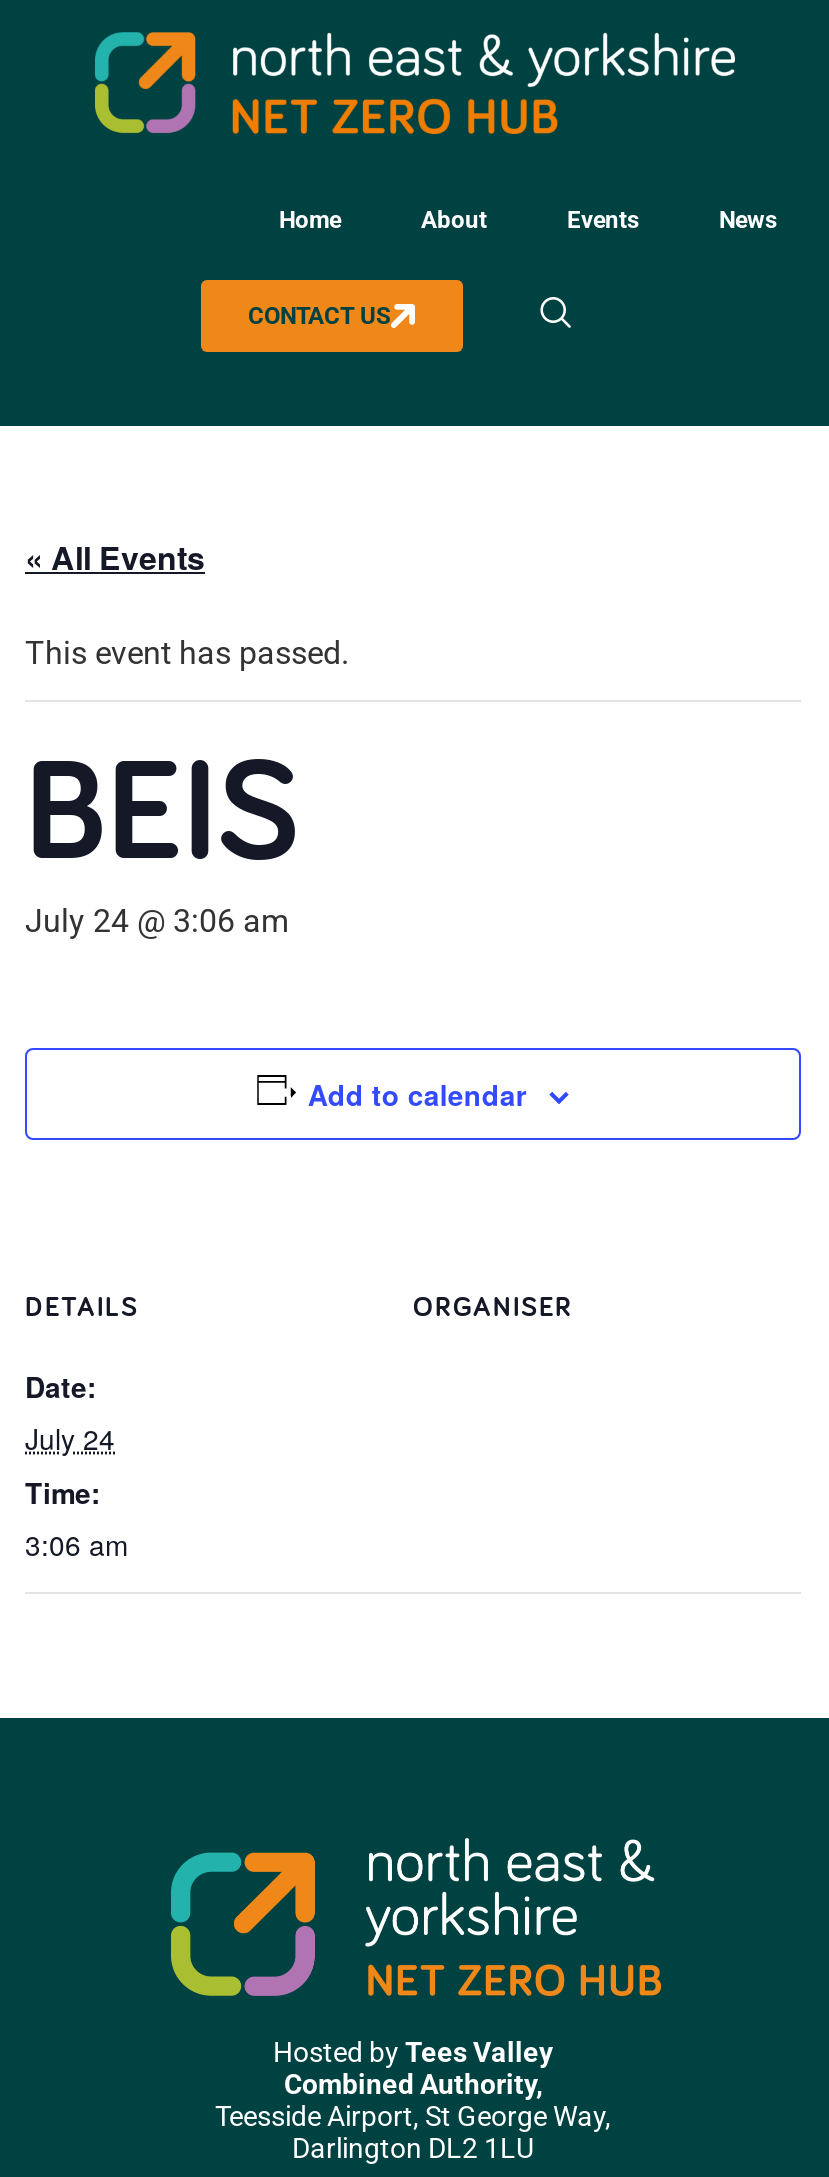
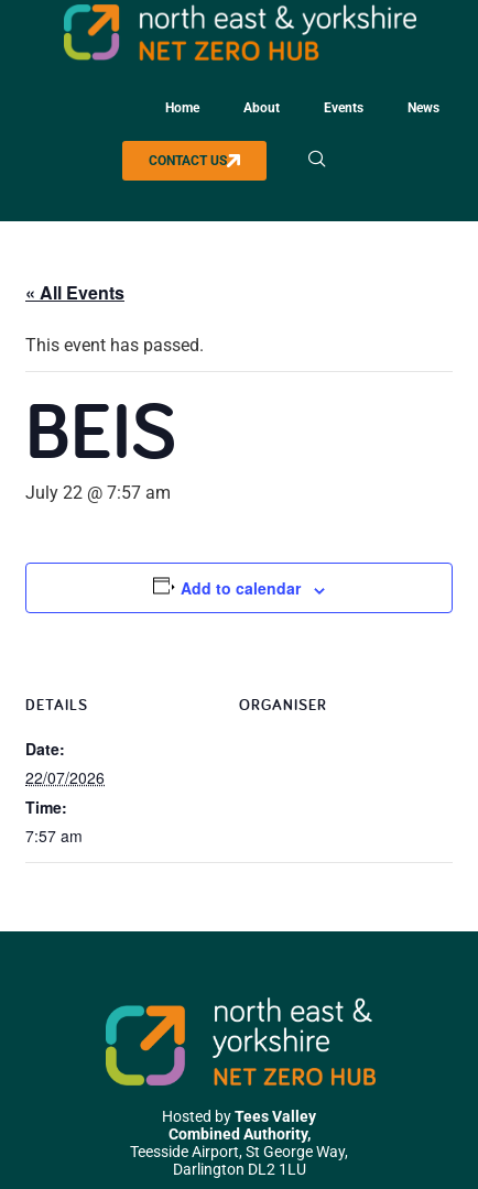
- July 24 @ 3:06 am
+ July 22 @ 7:57 am

- July 24
+ 22/07/2026

- 3:06 am
+ 7:57 am
